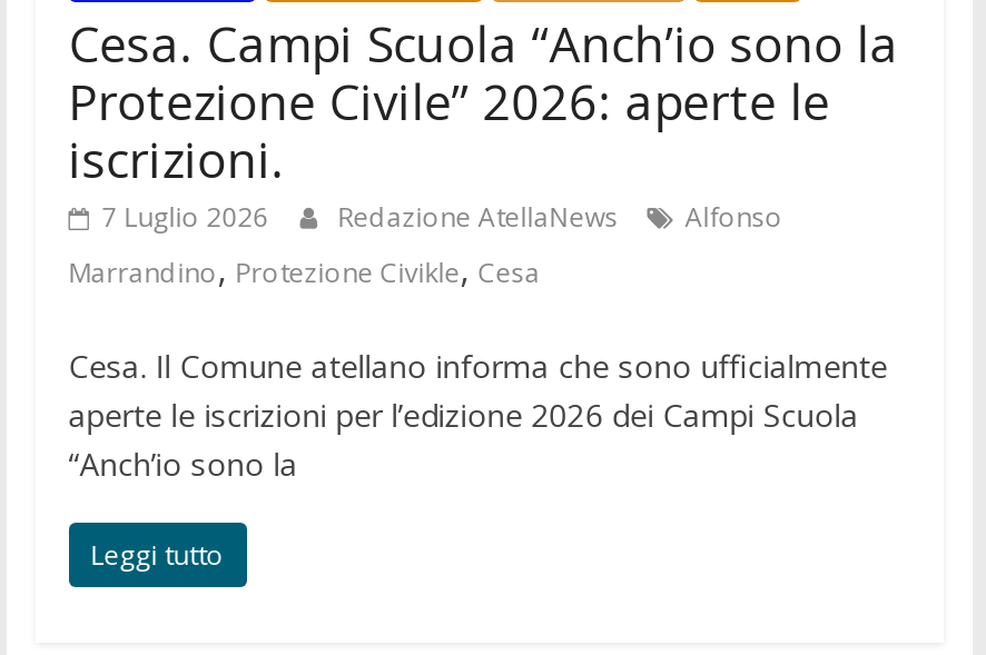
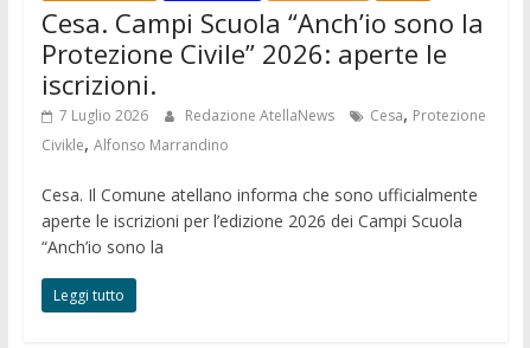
- Alfonso
- Marrandino, Protezione Civikle, Cesa
+ Cesa, Protezione
+ Civikle, Alfonso Marrandino
